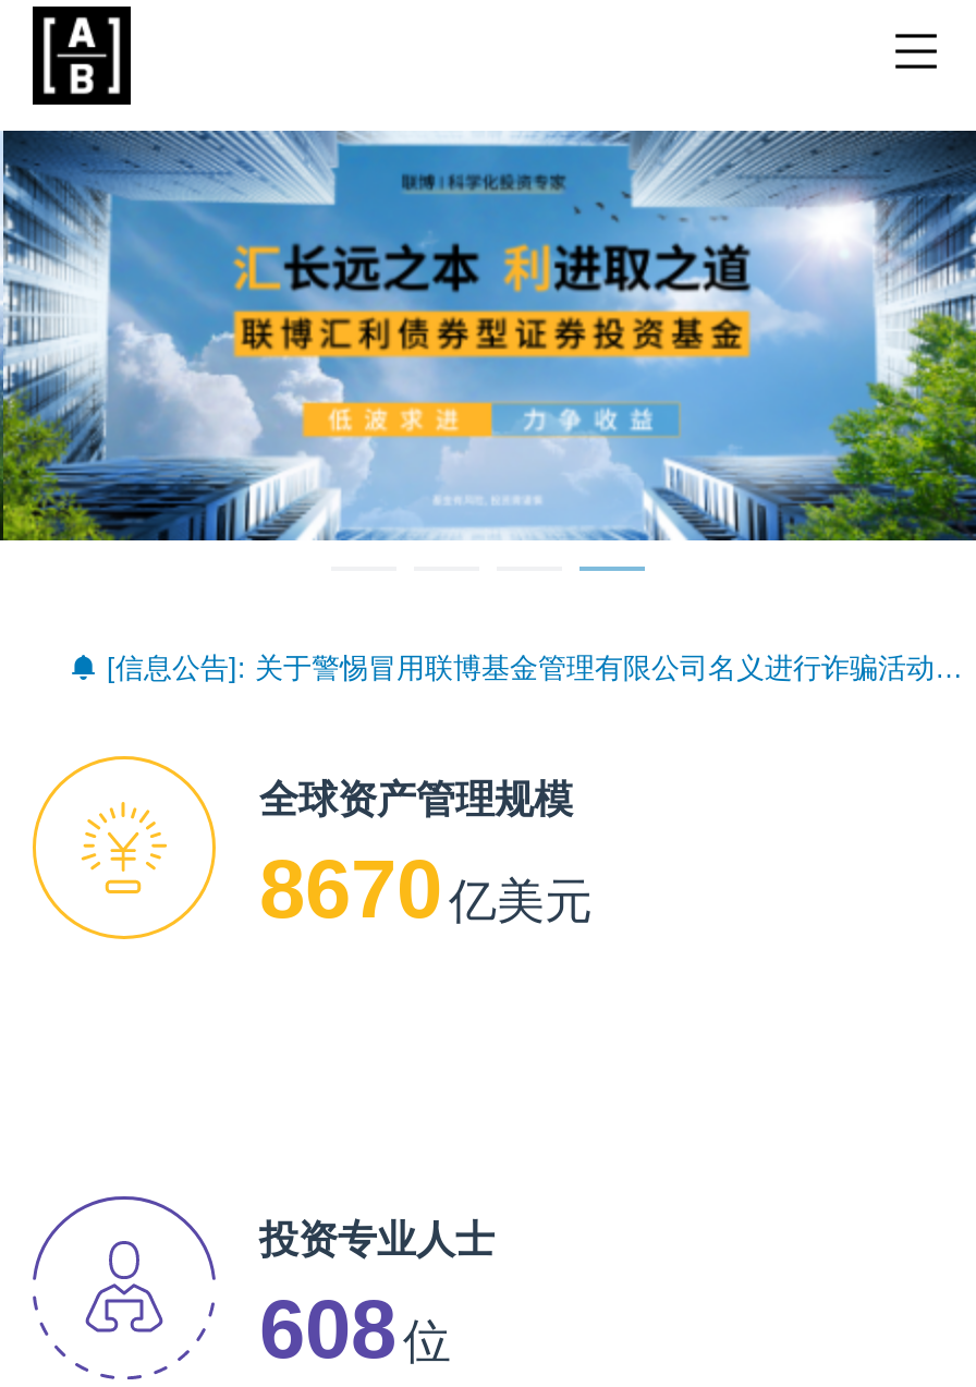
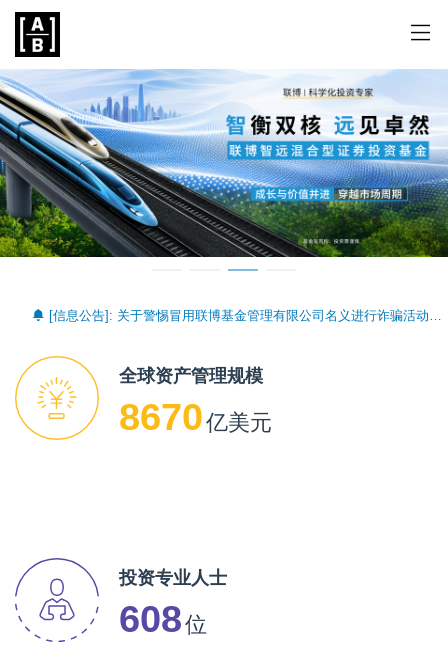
- [image]
+ [image]
